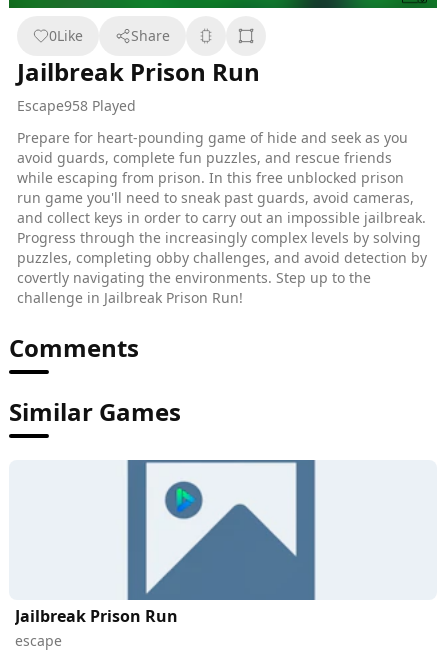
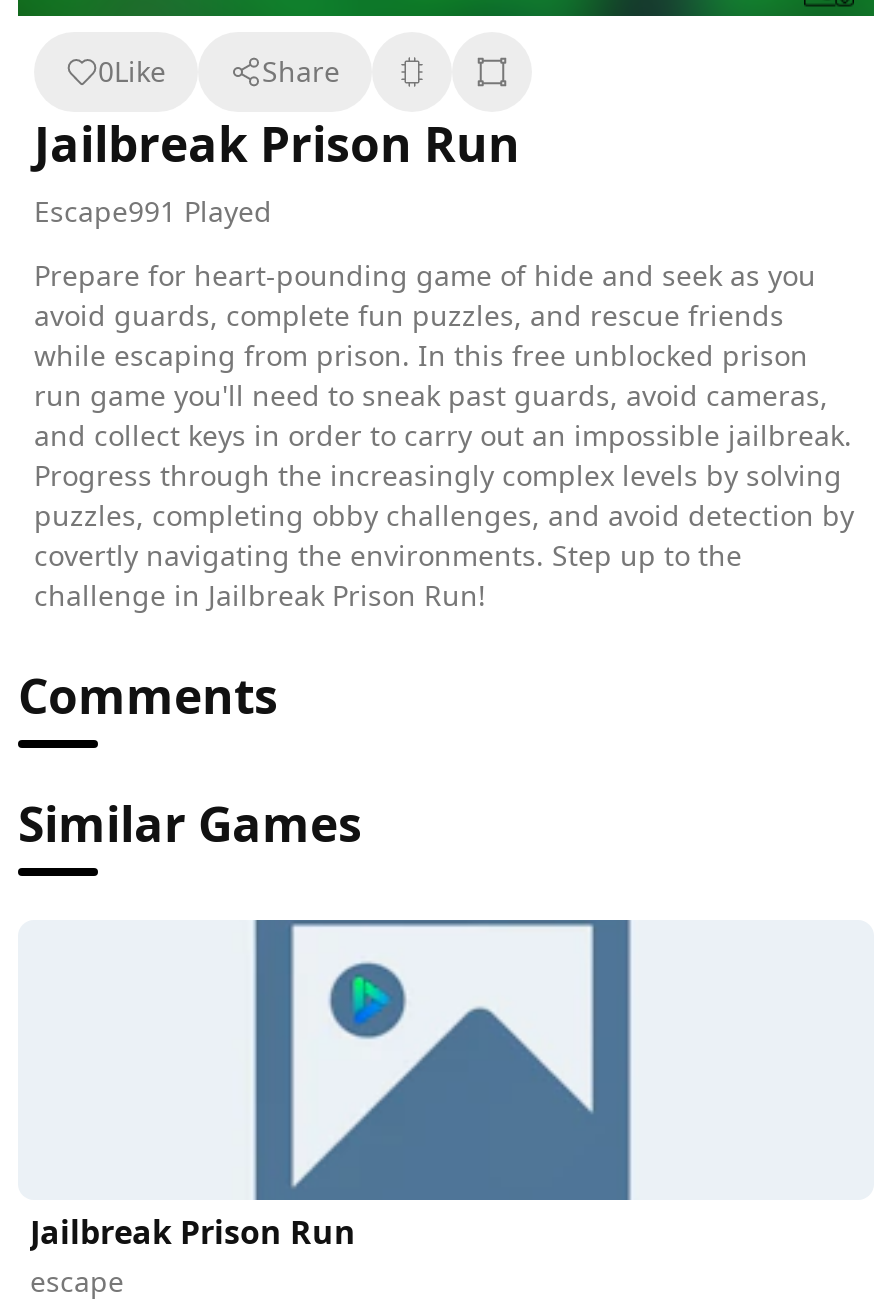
- Escape958 Played
+ Escape991 Played
